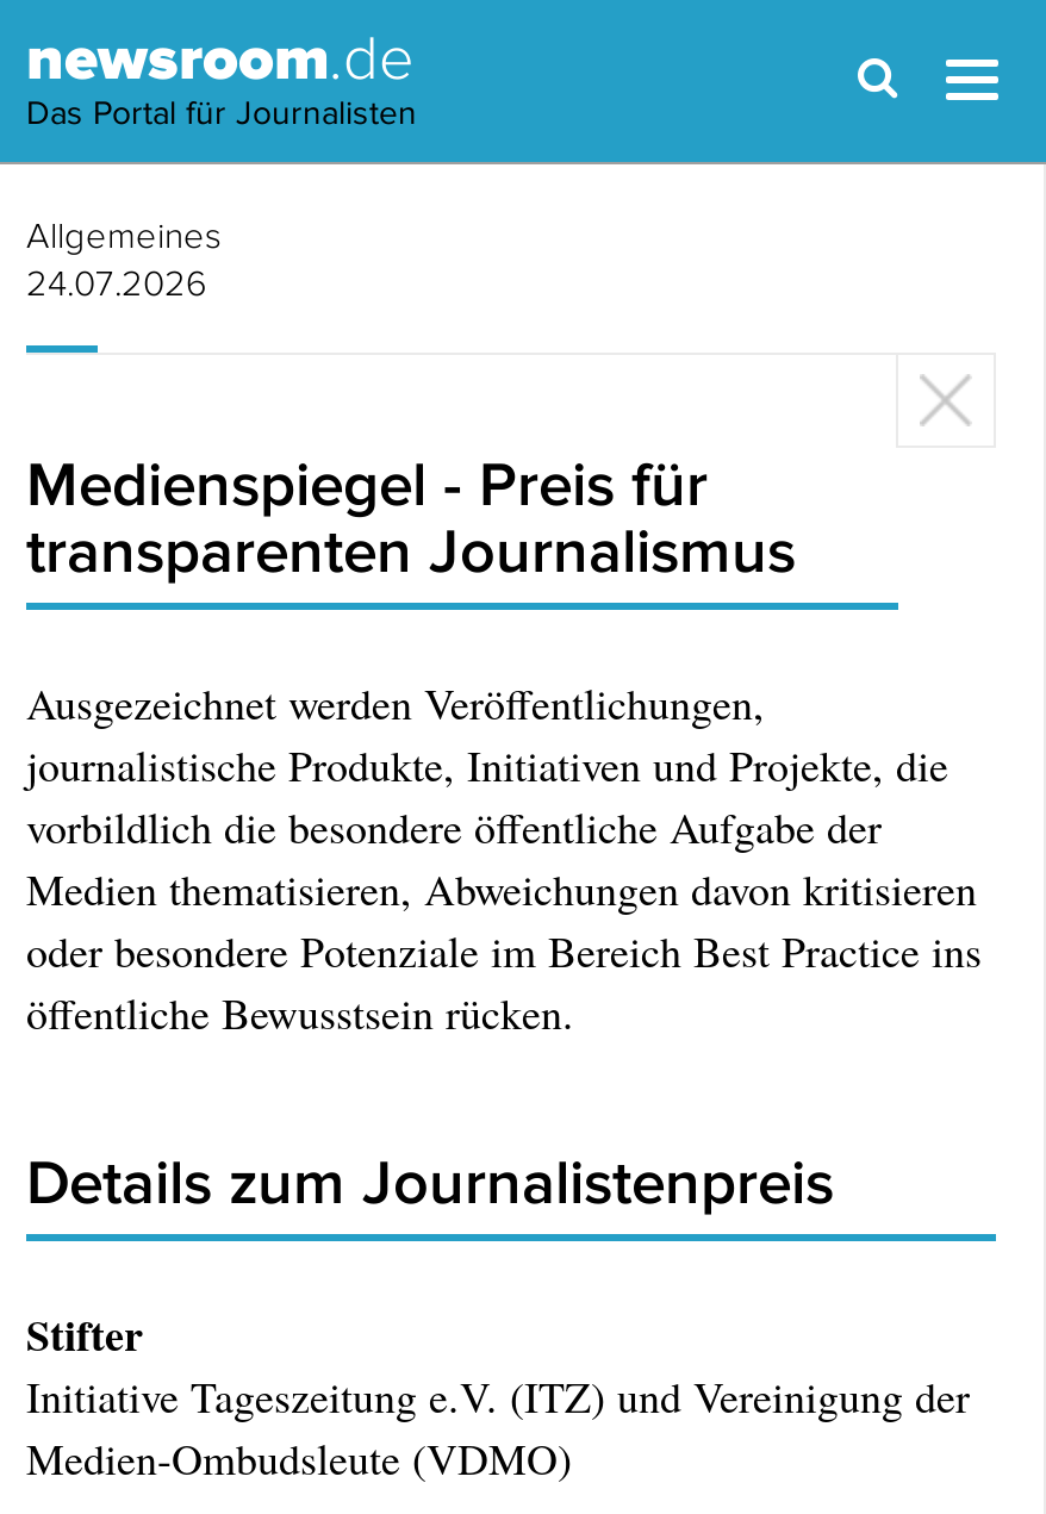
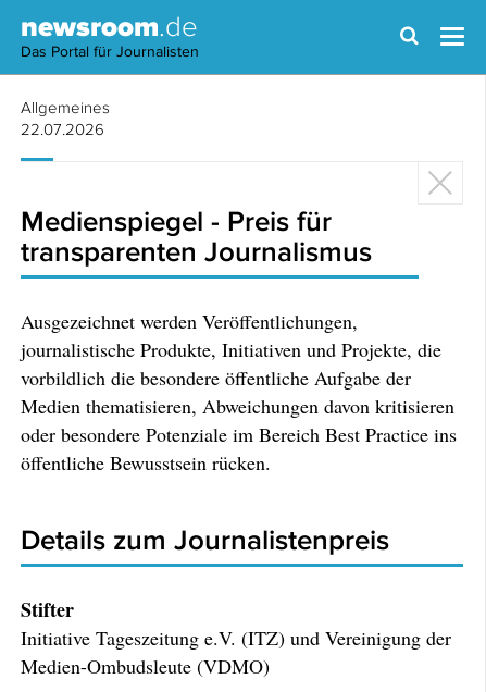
- 24.07.2026
+ 22.07.2026
